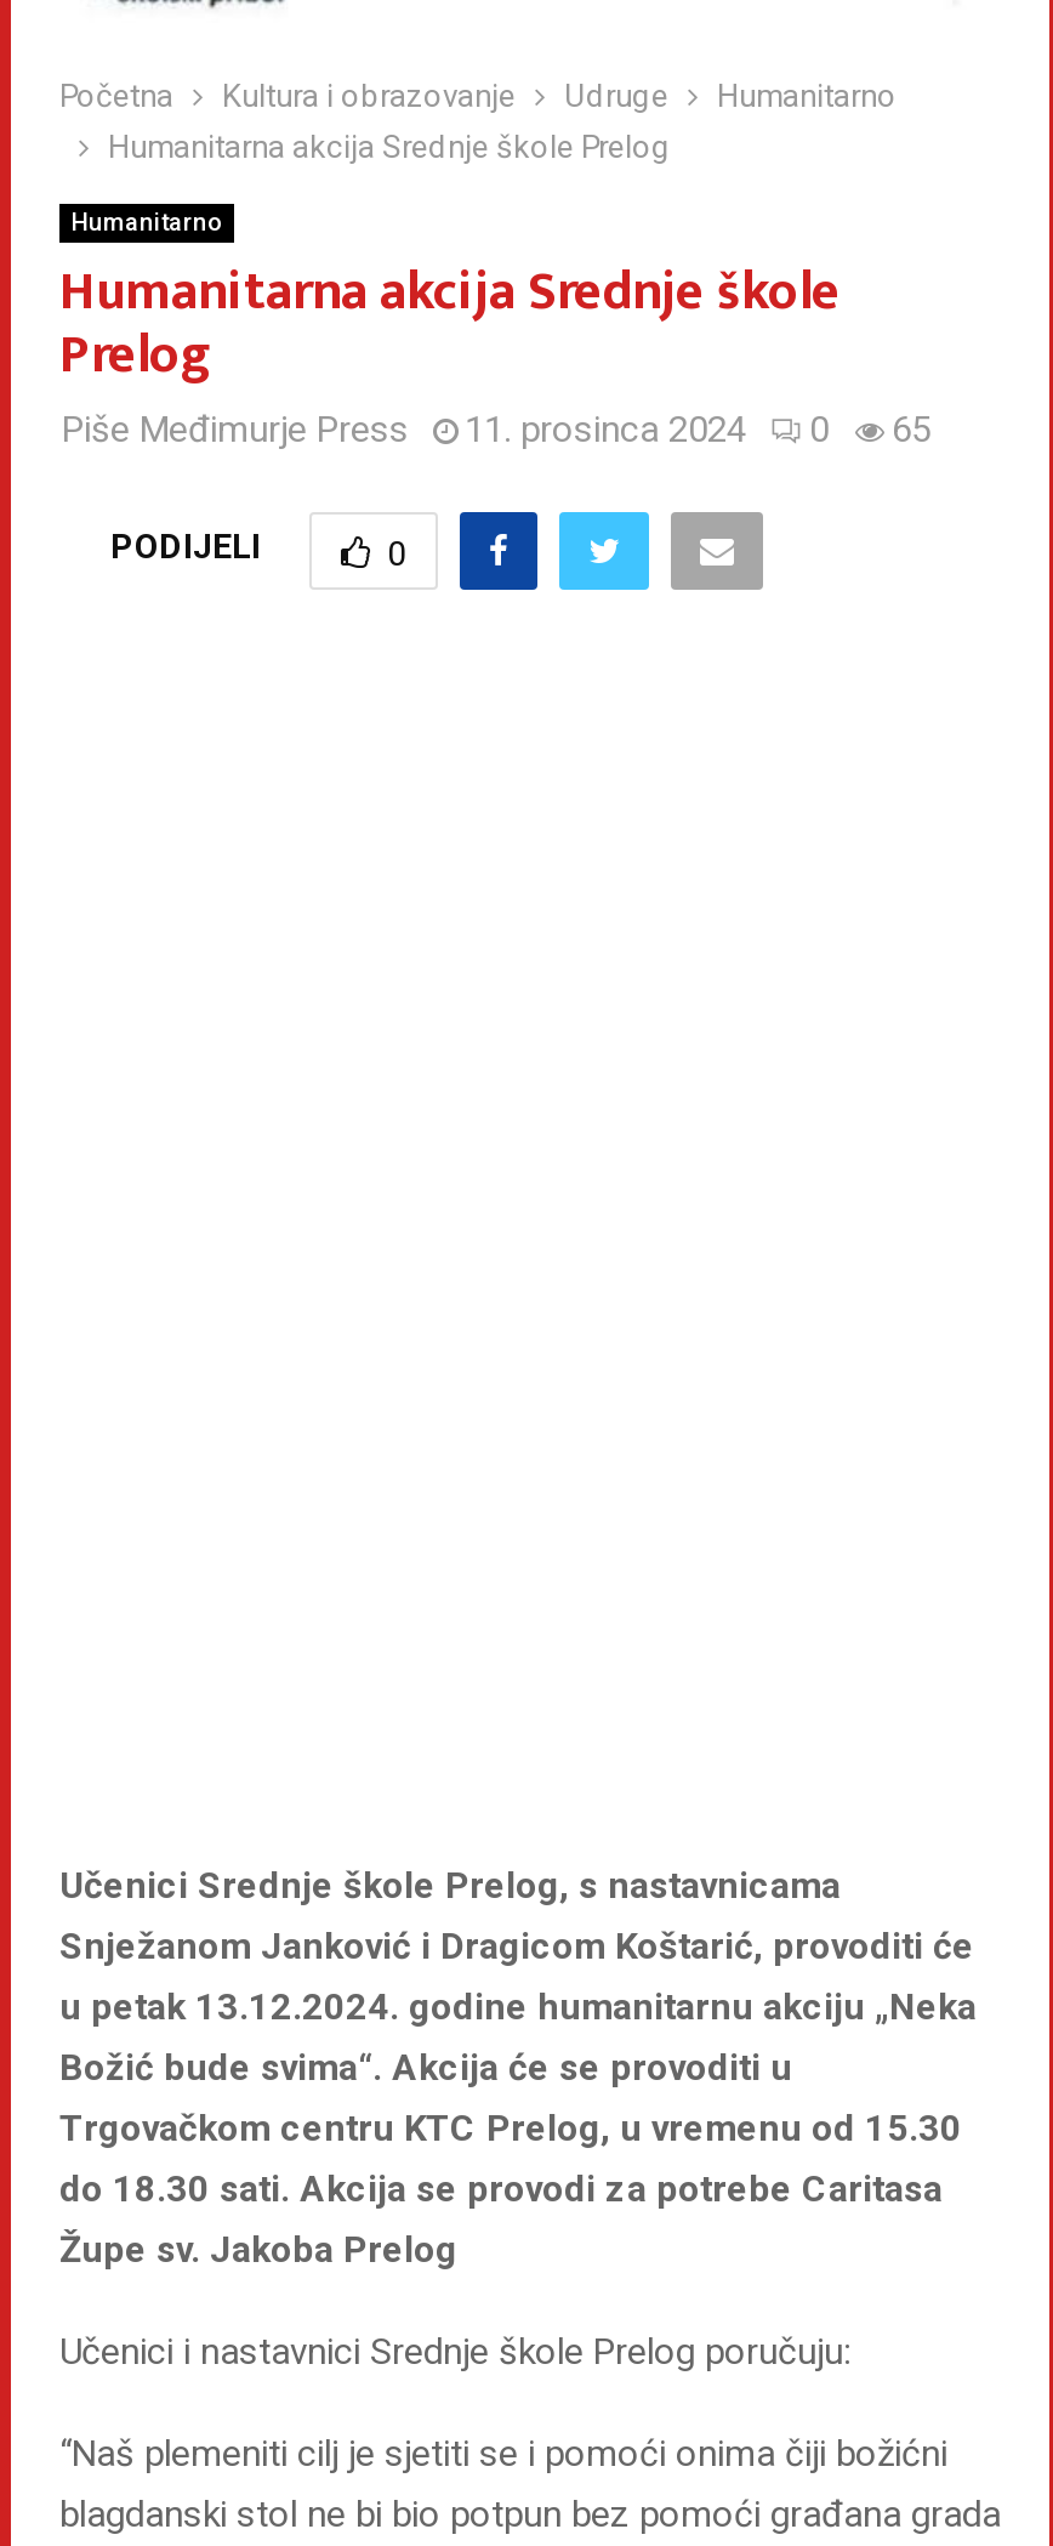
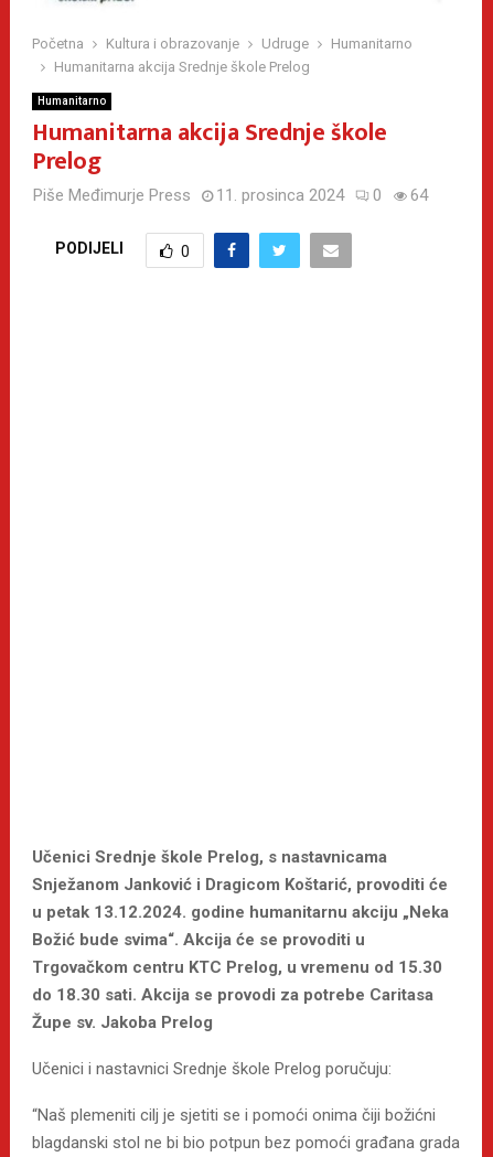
- Piše Međimurje Press 11. prosinca 2024 0 65
+ Piše Međimurje Press 11. prosinca 2024 0 64
